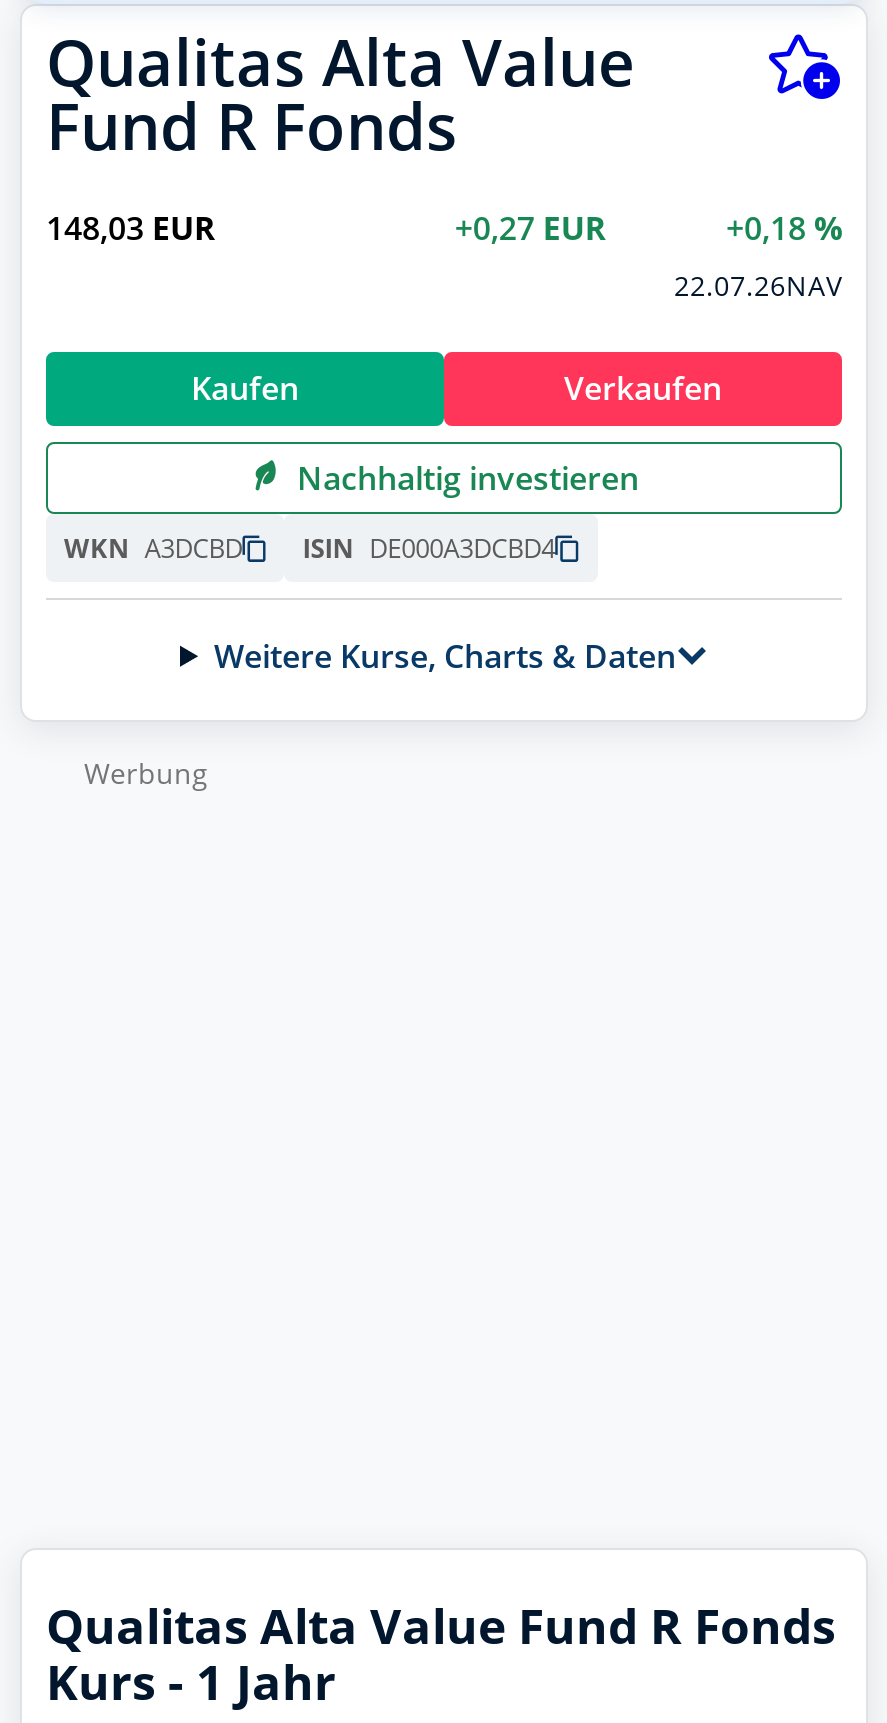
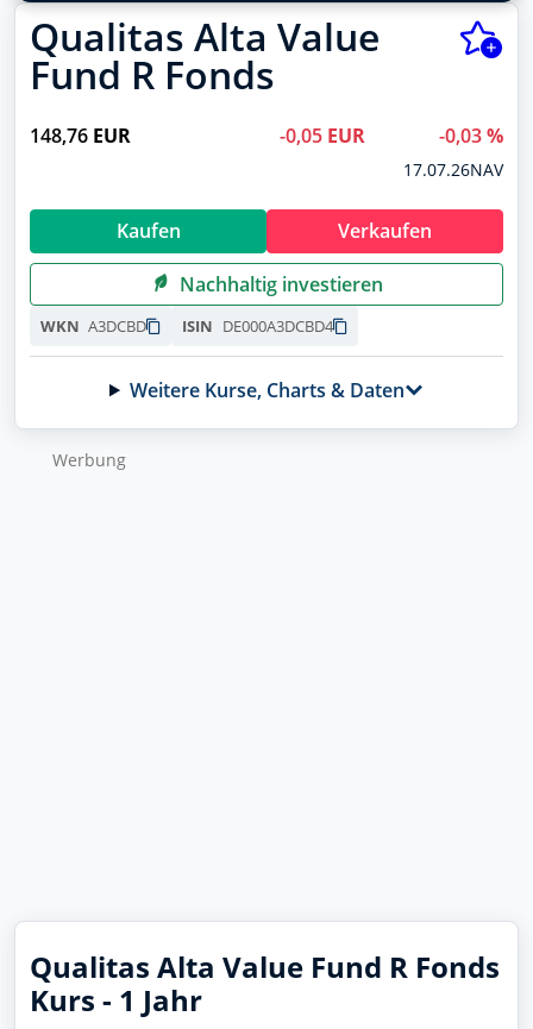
- 148,03 EUR
+ 148,76 EUR

- +0,27 EUR
+ -0,05 EUR

- +0,18%
+ -0,03%

- 22.07.26NAV
+ 17.07.26NAV
